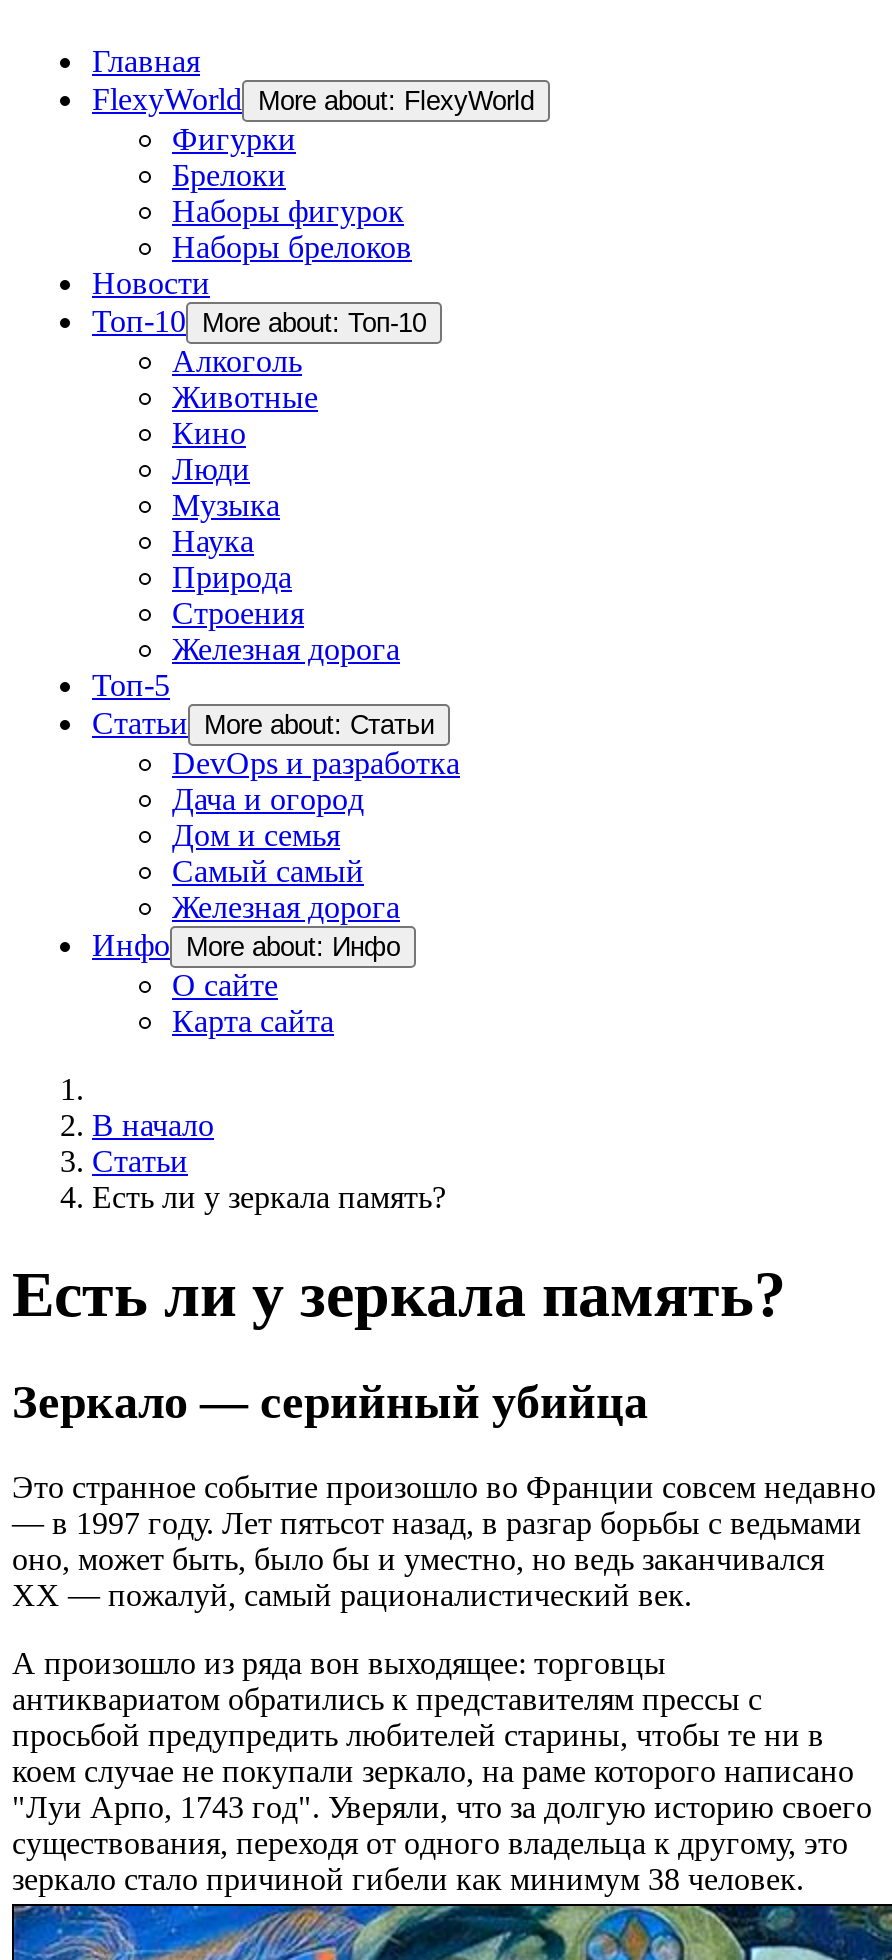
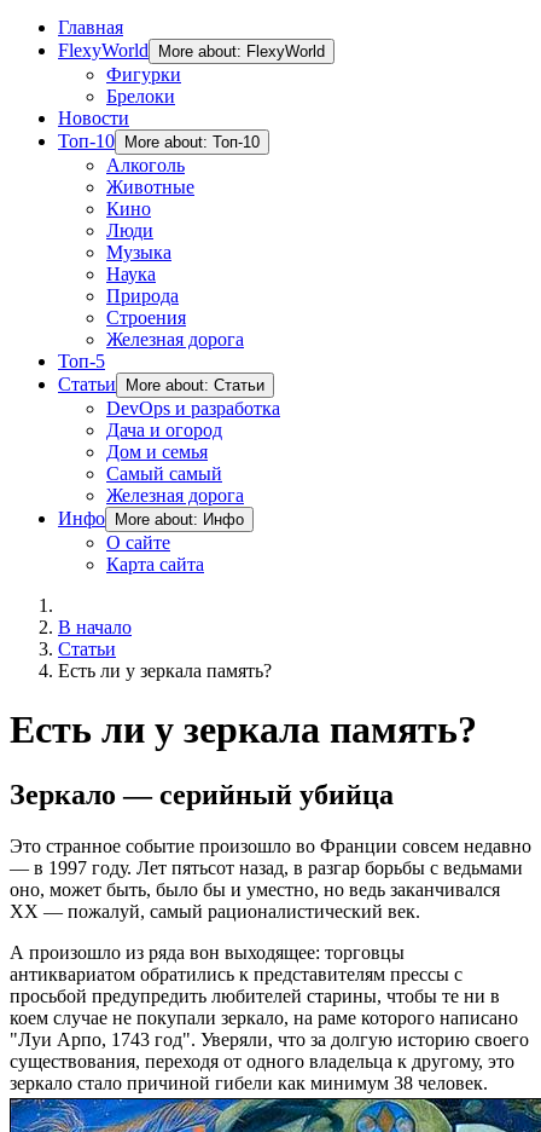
- Наборы фигурок
- Наборы брелоков
